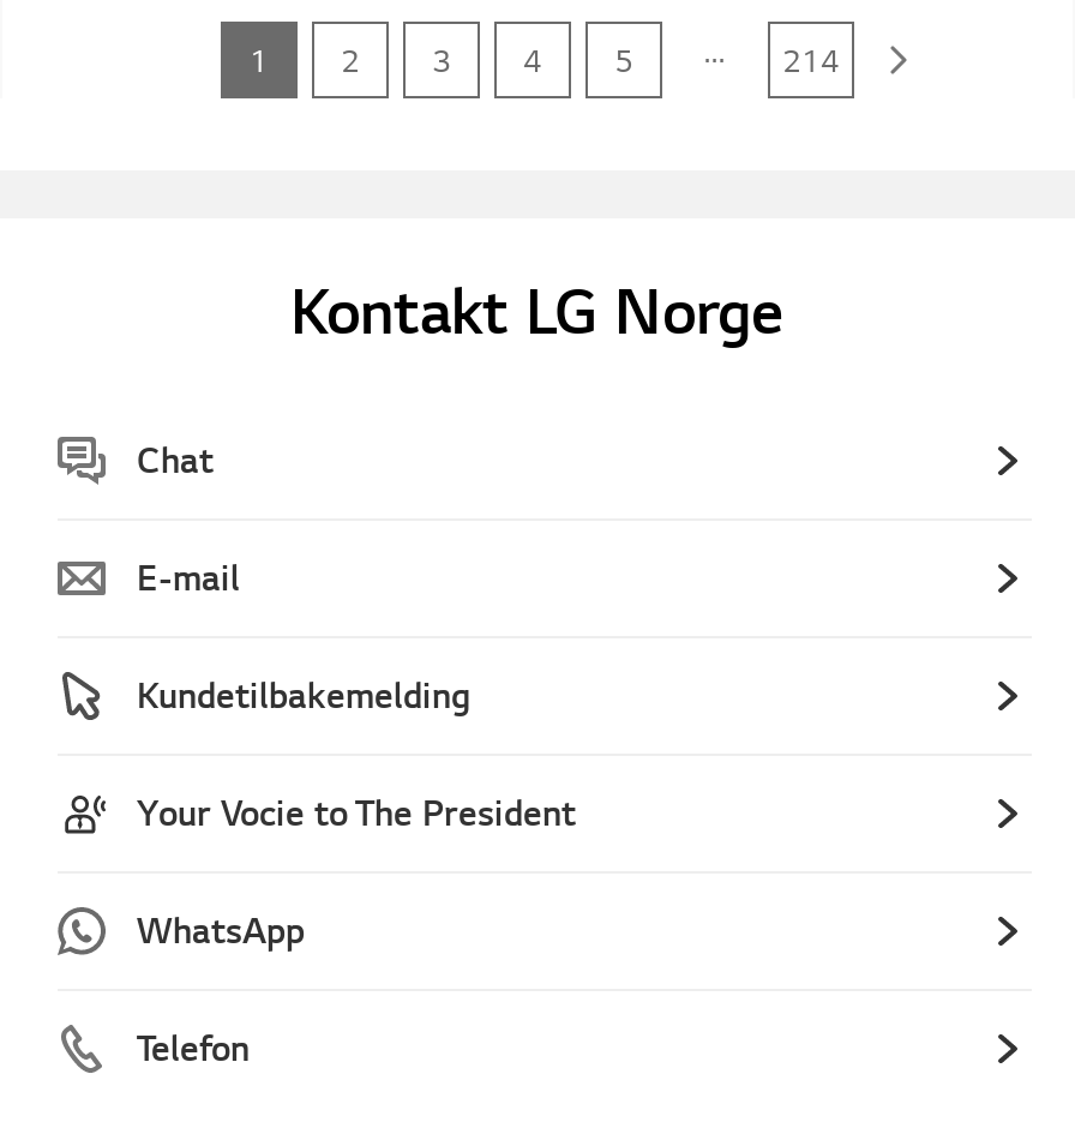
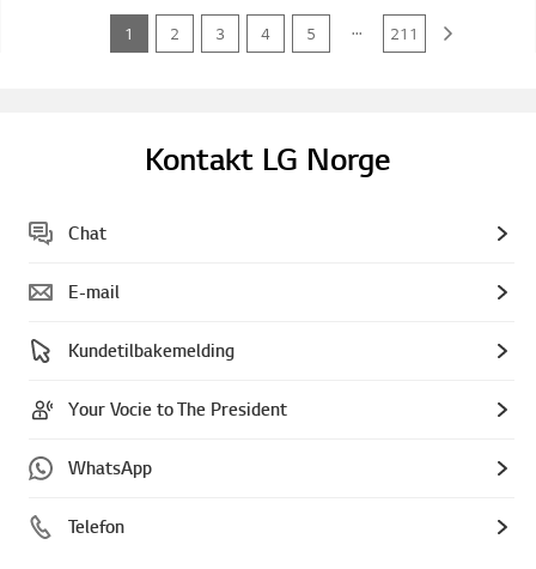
- 214
+ 211
